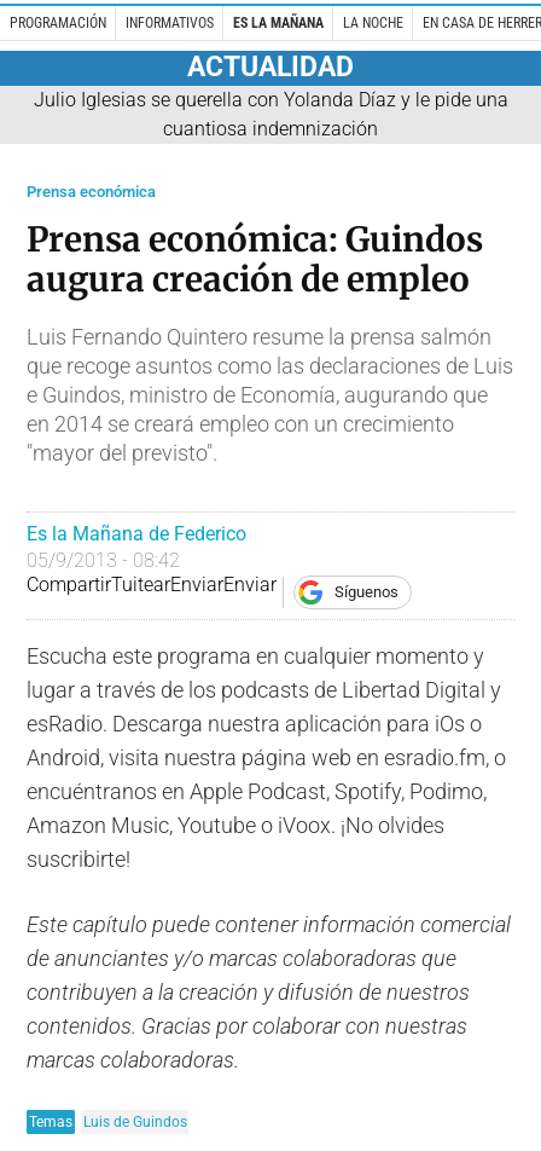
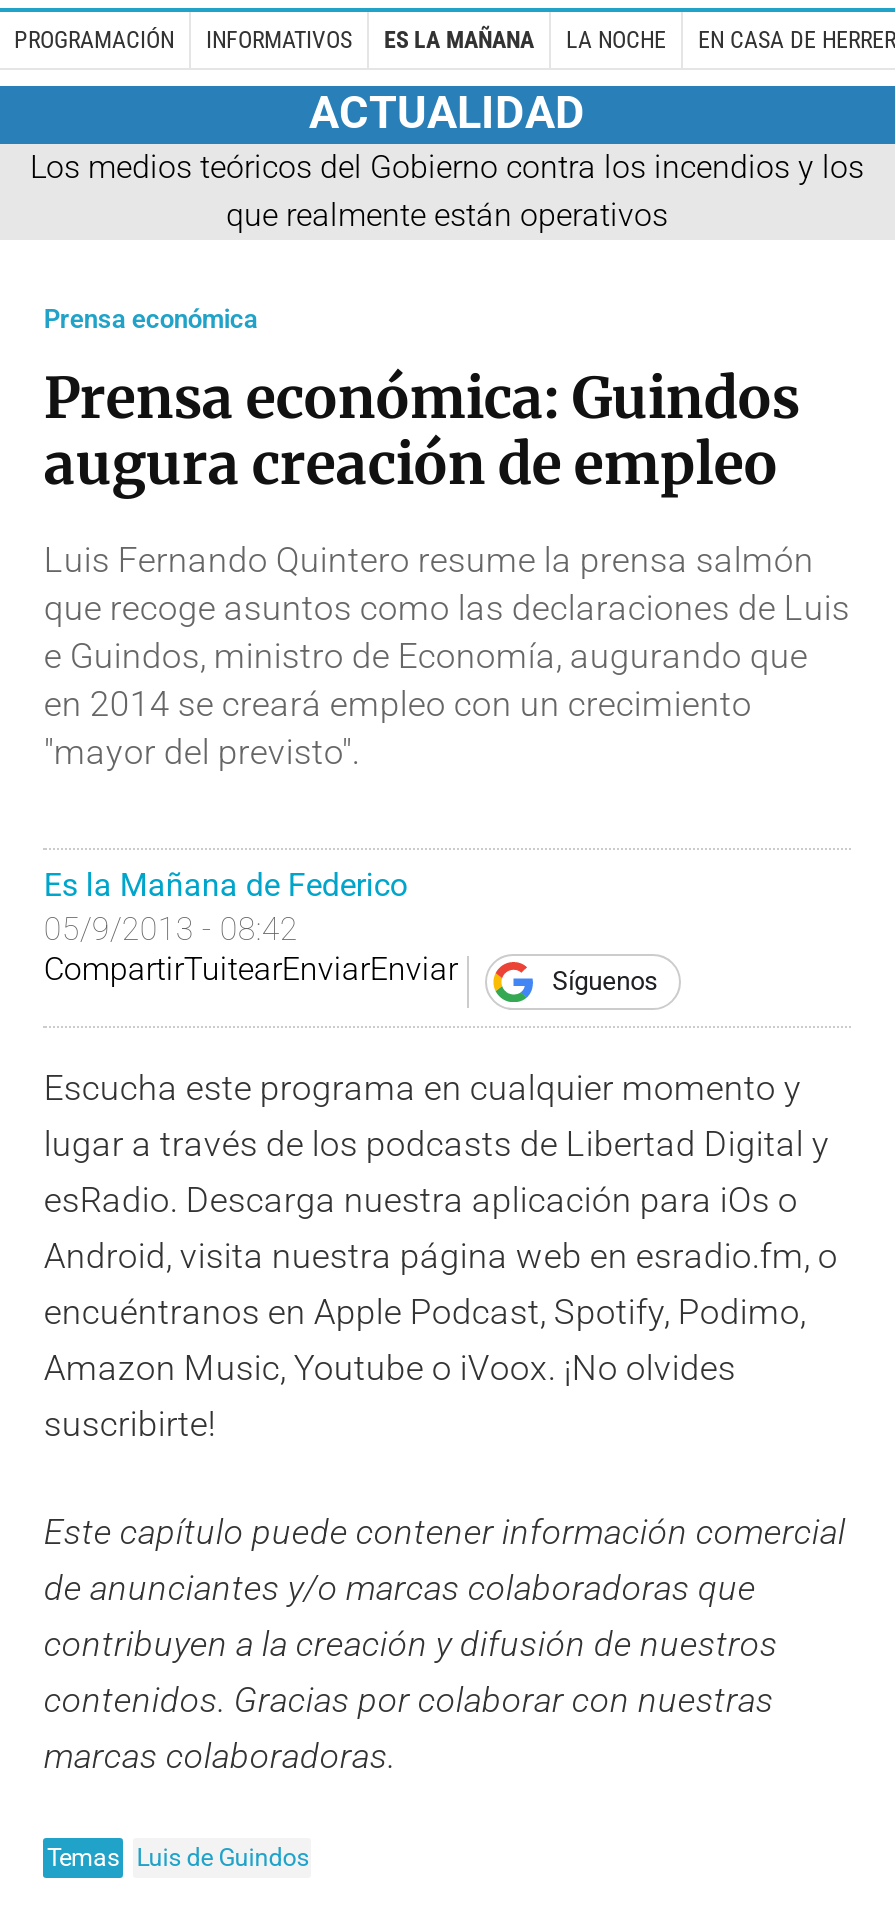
- Julio Iglesias se querella con Yolanda Díaz y le pide una
- cuantiosa indemnización
+ Los medios teóricos del Gobierno contra los incendios y los
+ que realmente están operativos
